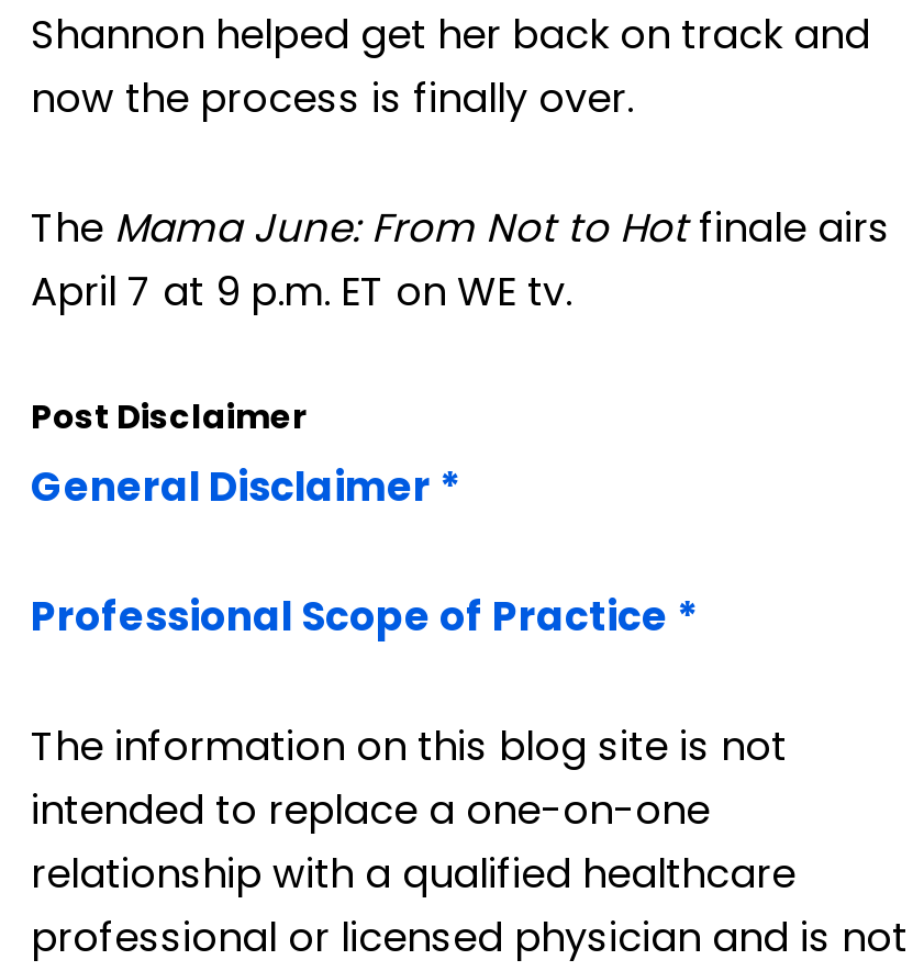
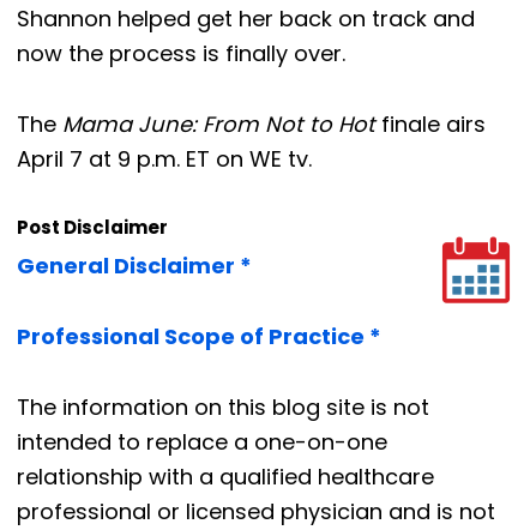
+ [image]
